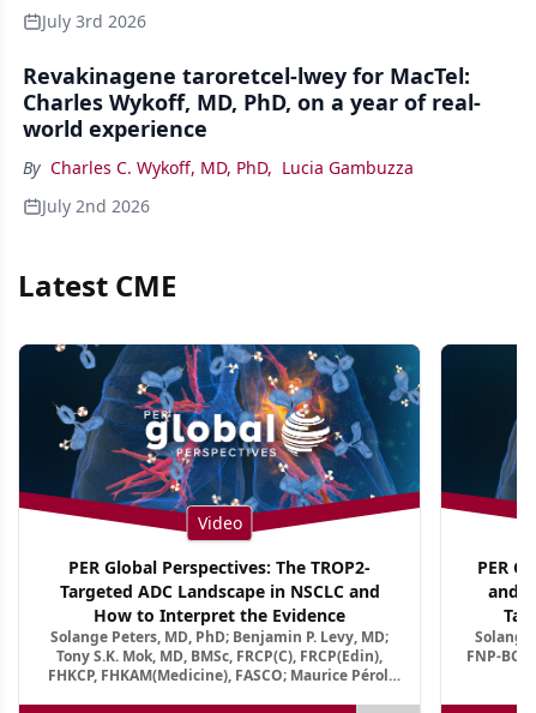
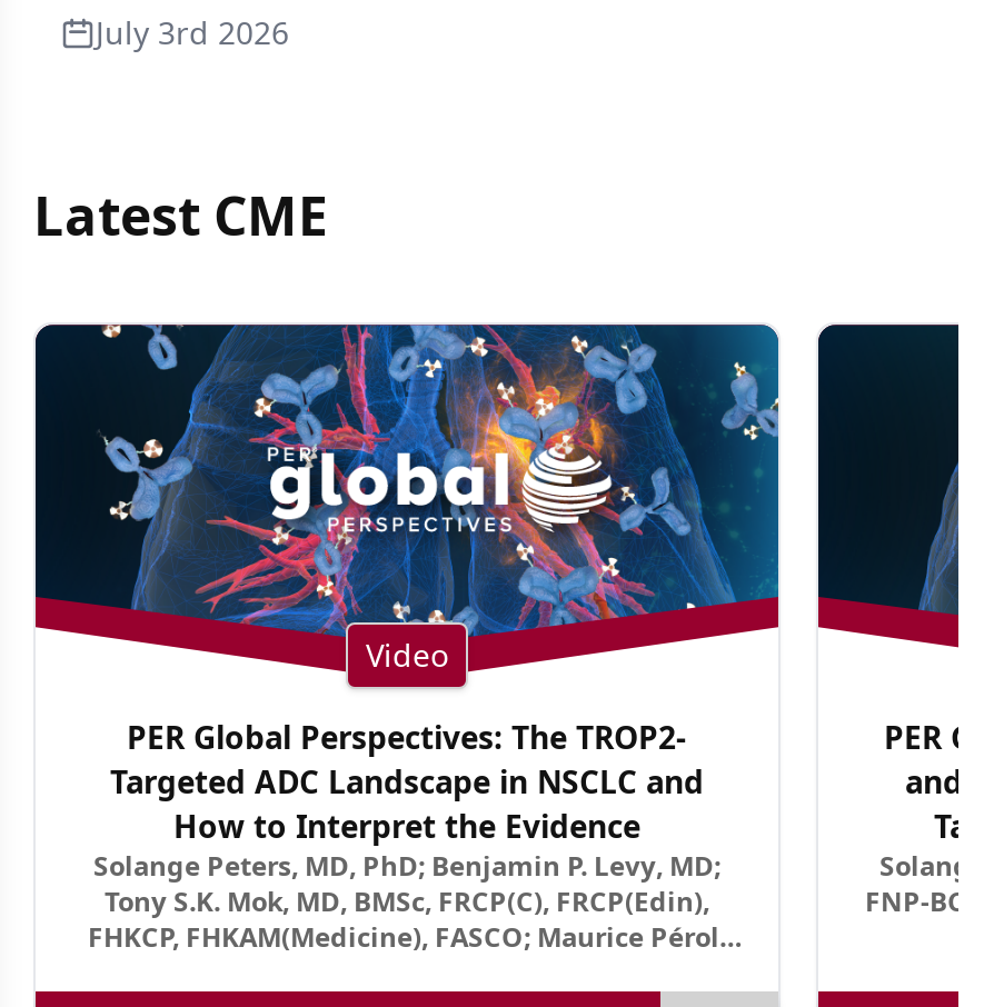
- Revakinagene taroretcel-lwey for MacTel:
- Charles Wykoff, MD, PhD, on a year of real-
- world experience
- By Charles C. Wykoff, MD, PhD, Lucia Gambuzza
- July 2nd 2026
